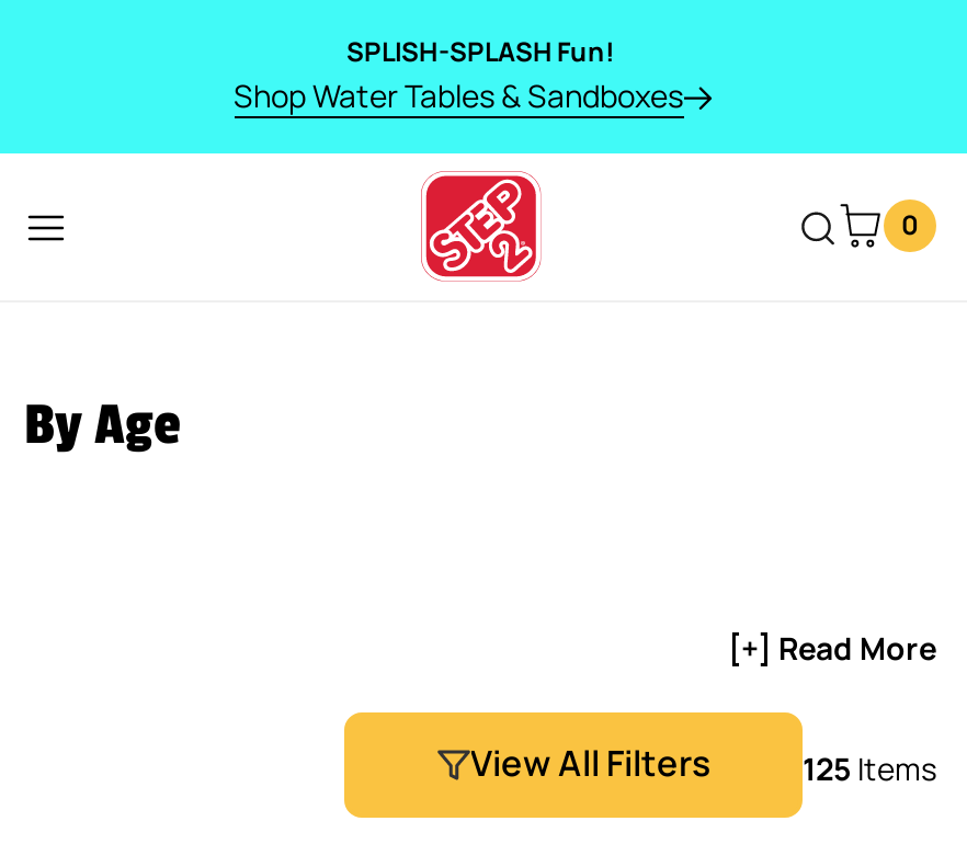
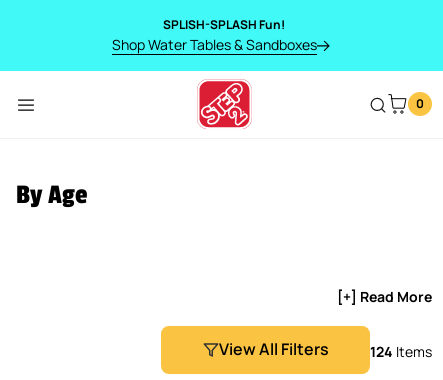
- 125 Items
+ 124 Items
